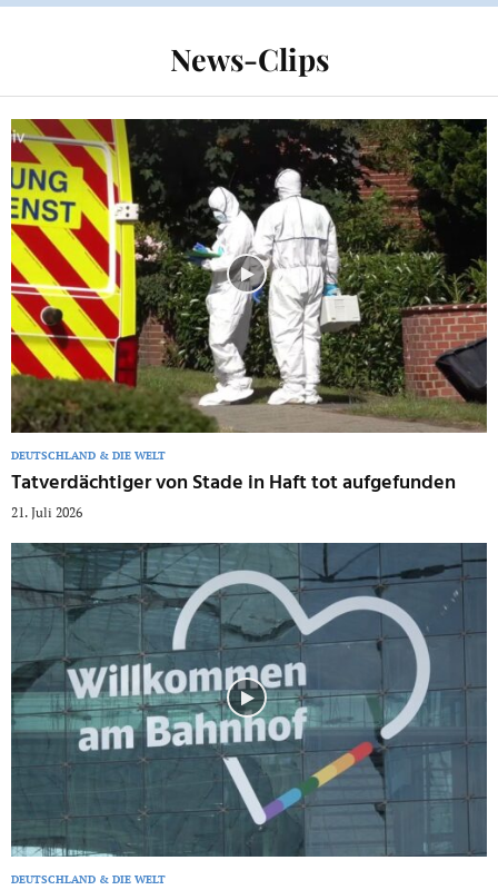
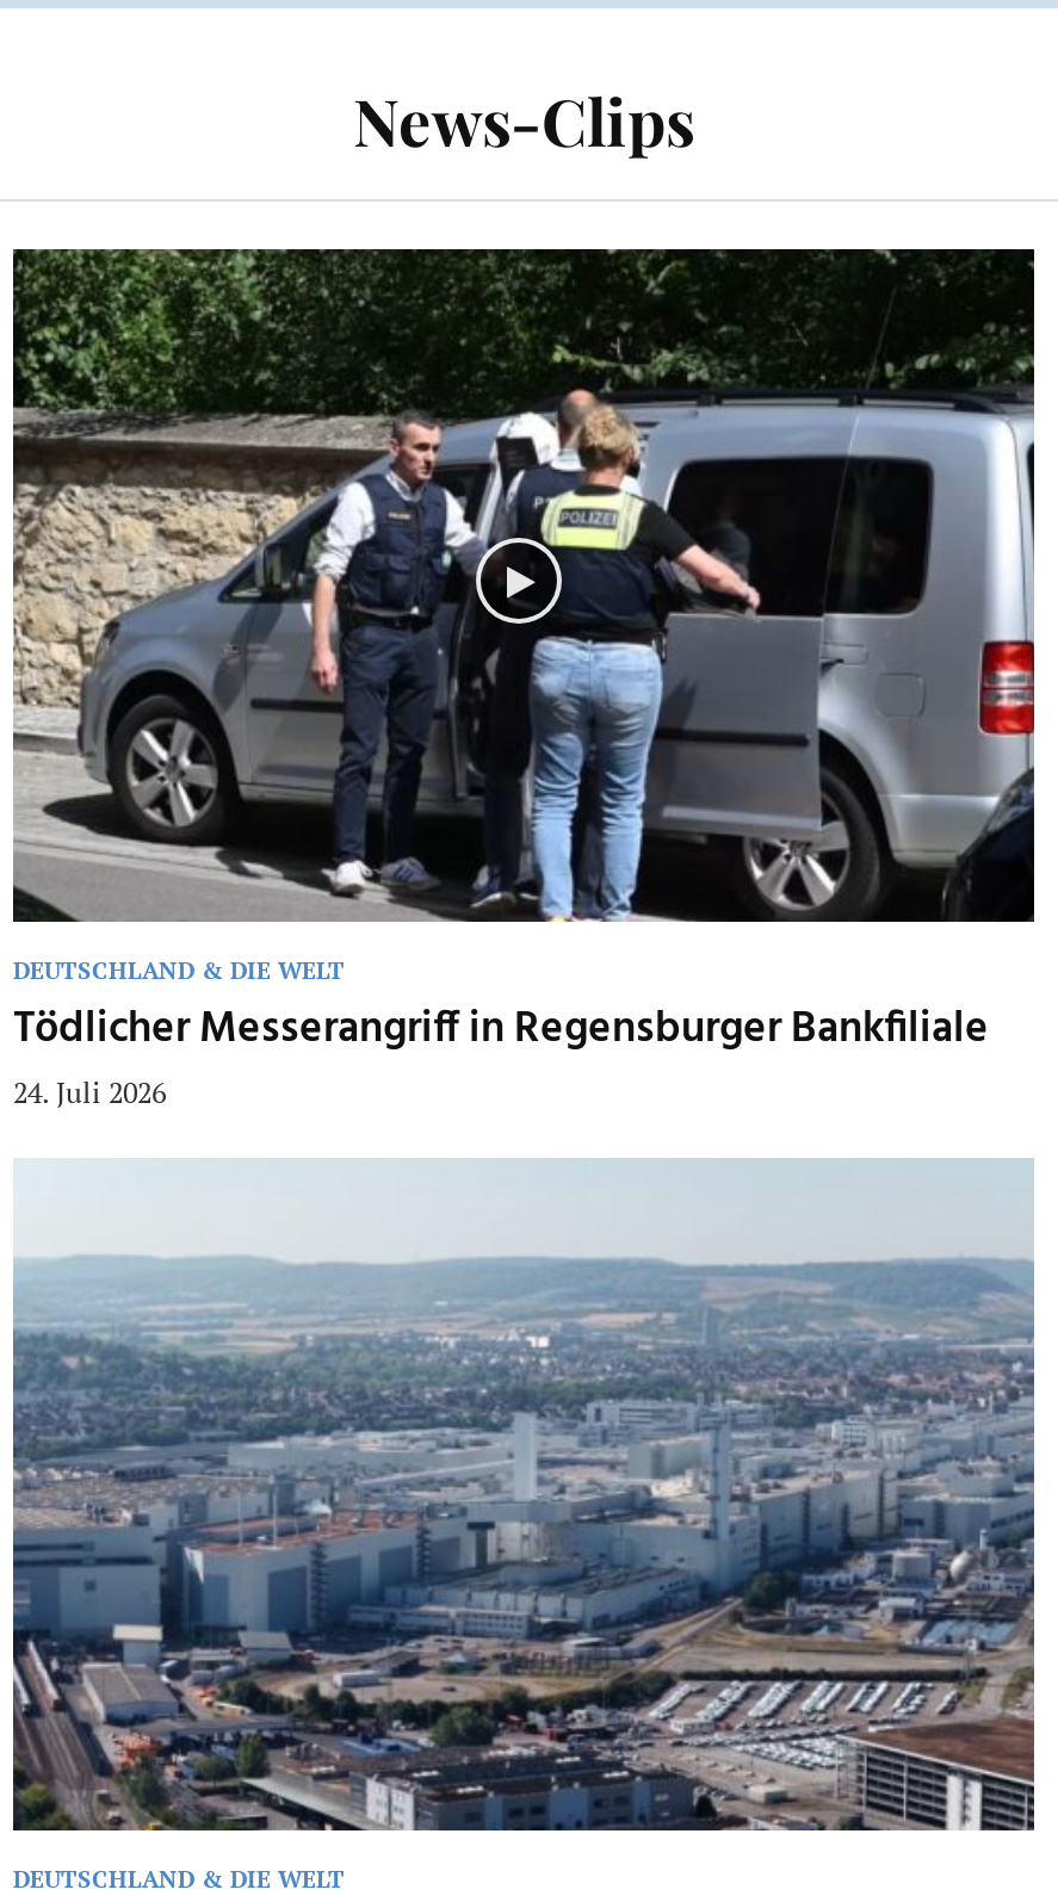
- [image]
- Tatverdächtiger von Stade in Haft tot aufgefunden
- 21. Juli 2026
+ [image]
+ Tödlicher Messerangriff in Regensburger Bankfiliale
+ 24. Juli 2026

- [image]
+ [image]
